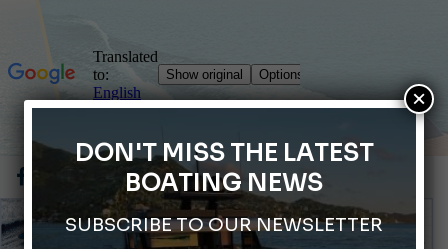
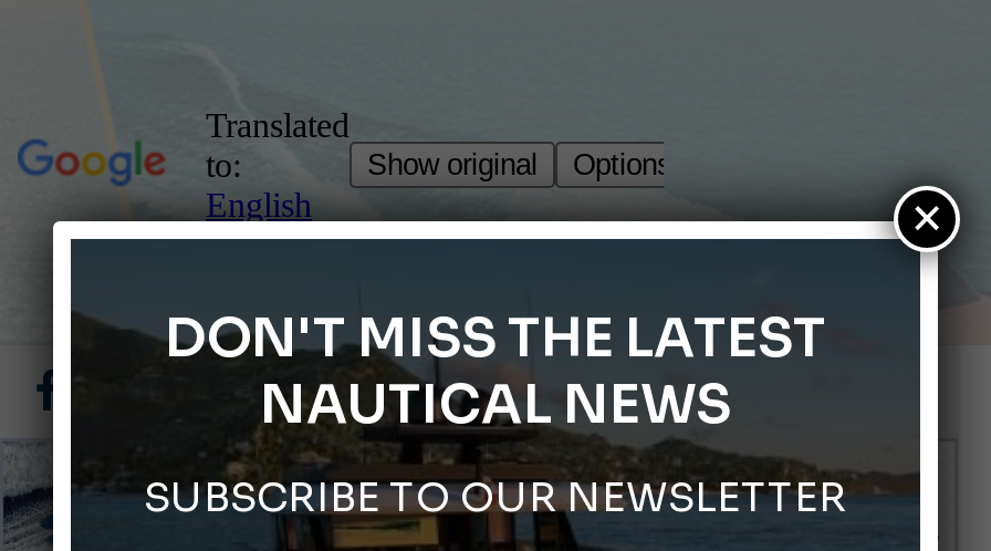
- BOATING NEWS
+ NAUTICAL NEWS
